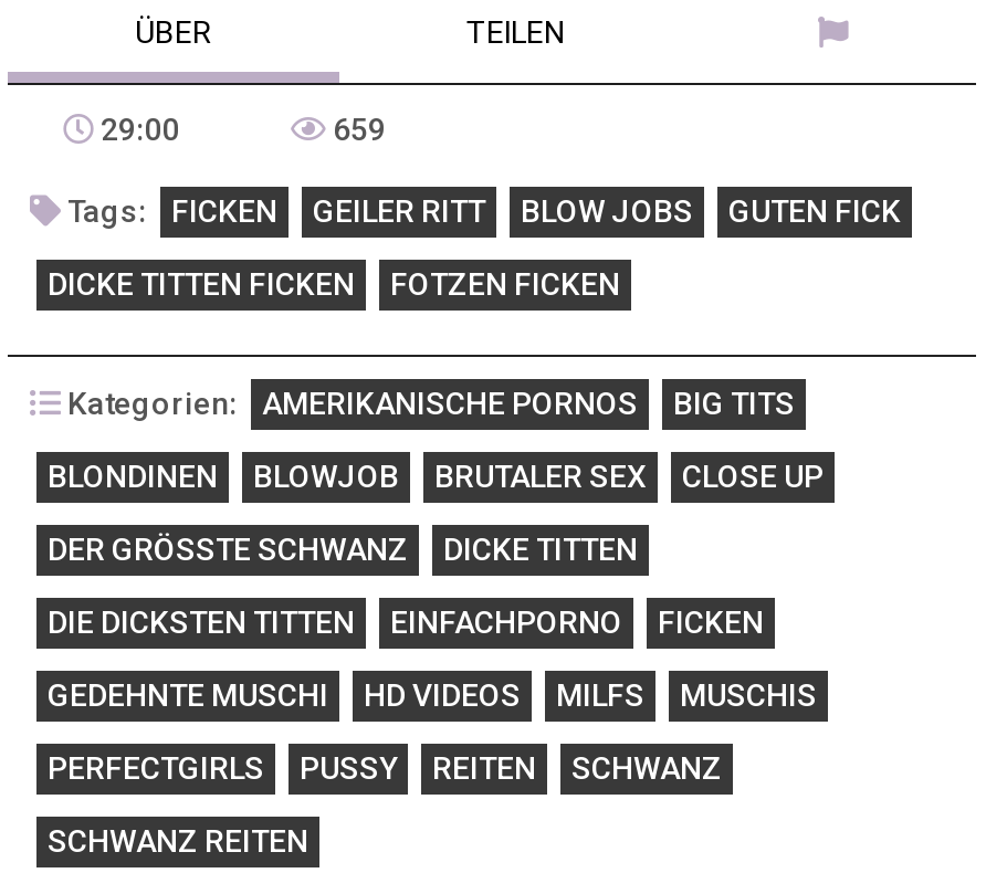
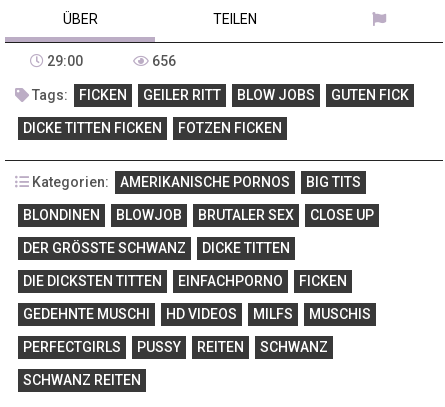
- 659
+ 656
